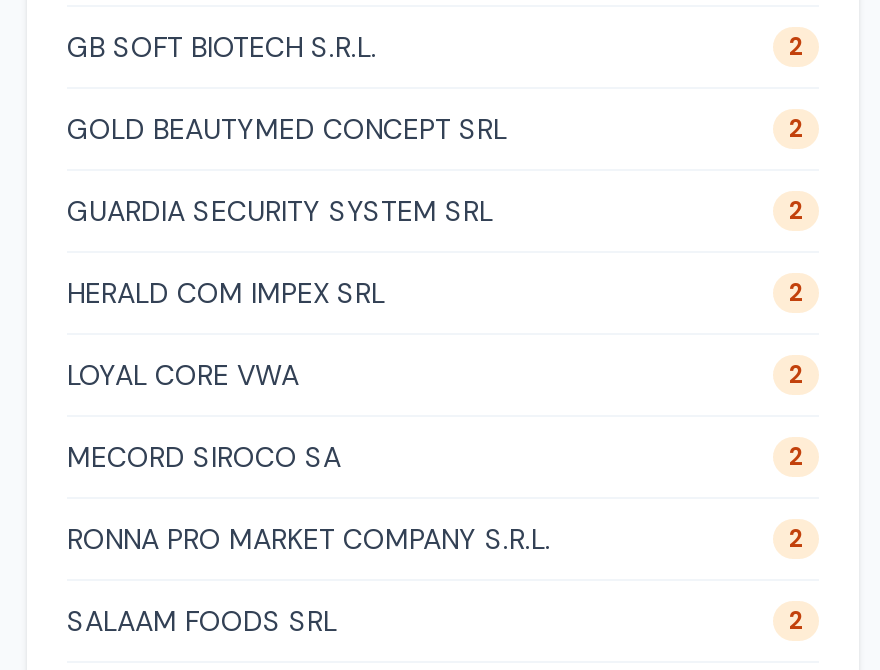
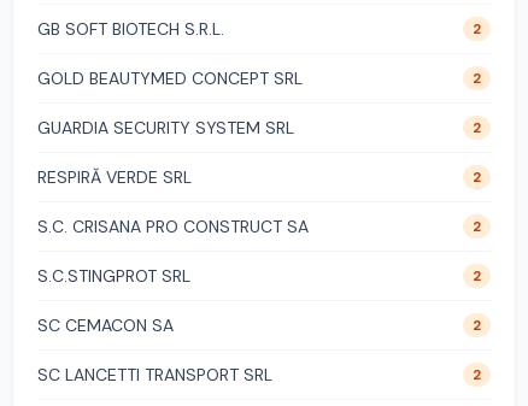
- HERALD COM IMPEX SRL
+ RESPIRĂ VERDE SRL

- LOYAL CORE VWA
+ S.C. CRISANA PRO CONSTRUCT SA

- MECORD SIROCO SA
+ S.C.STINGPROT SRL

- RONNA PRO MARKET COMPANY S.R.L.
+ SC CEMACON SA

- SALAAM FOODS SRL
+ SC LANCETTI TRANSPORT SRL
